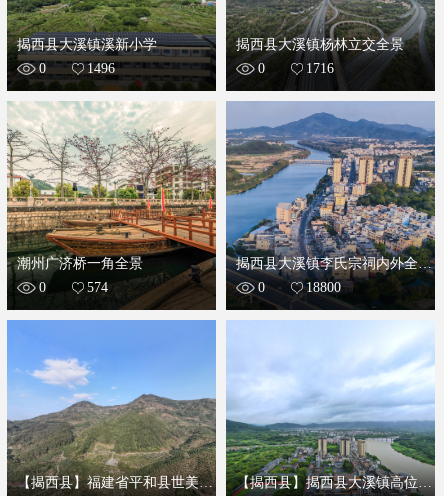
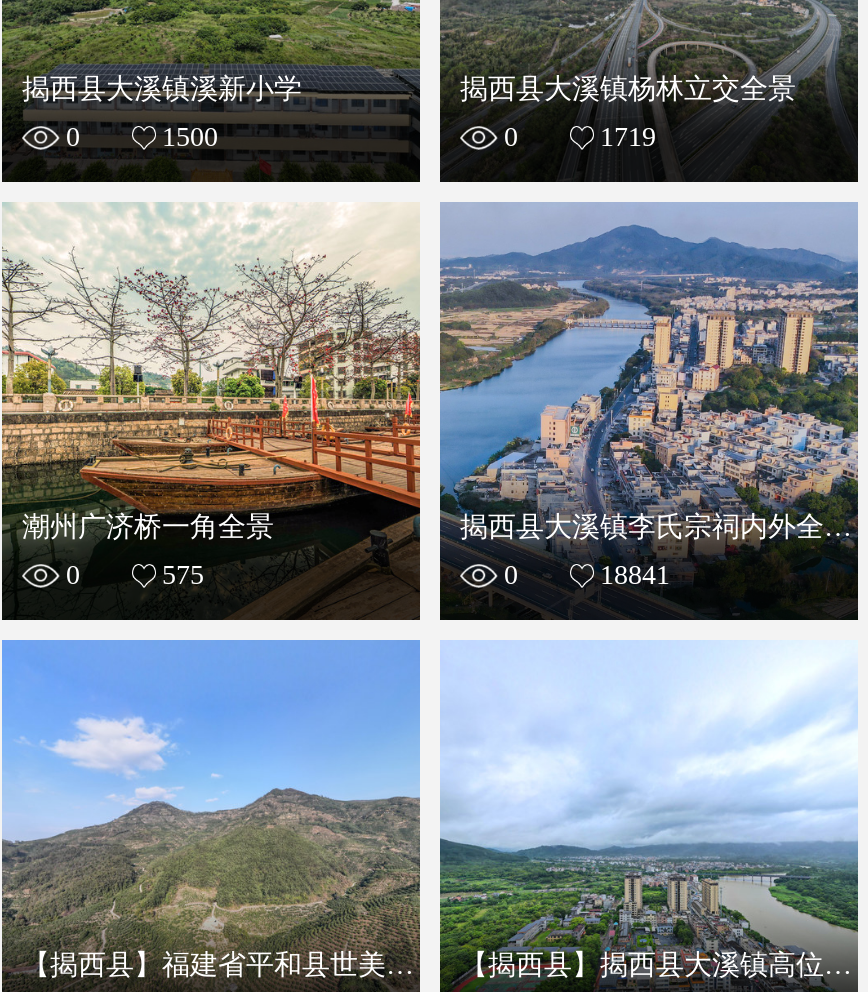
- 1496
+ 1500

- 1716
+ 1719

- 574
+ 575

- 18800
+ 18841
